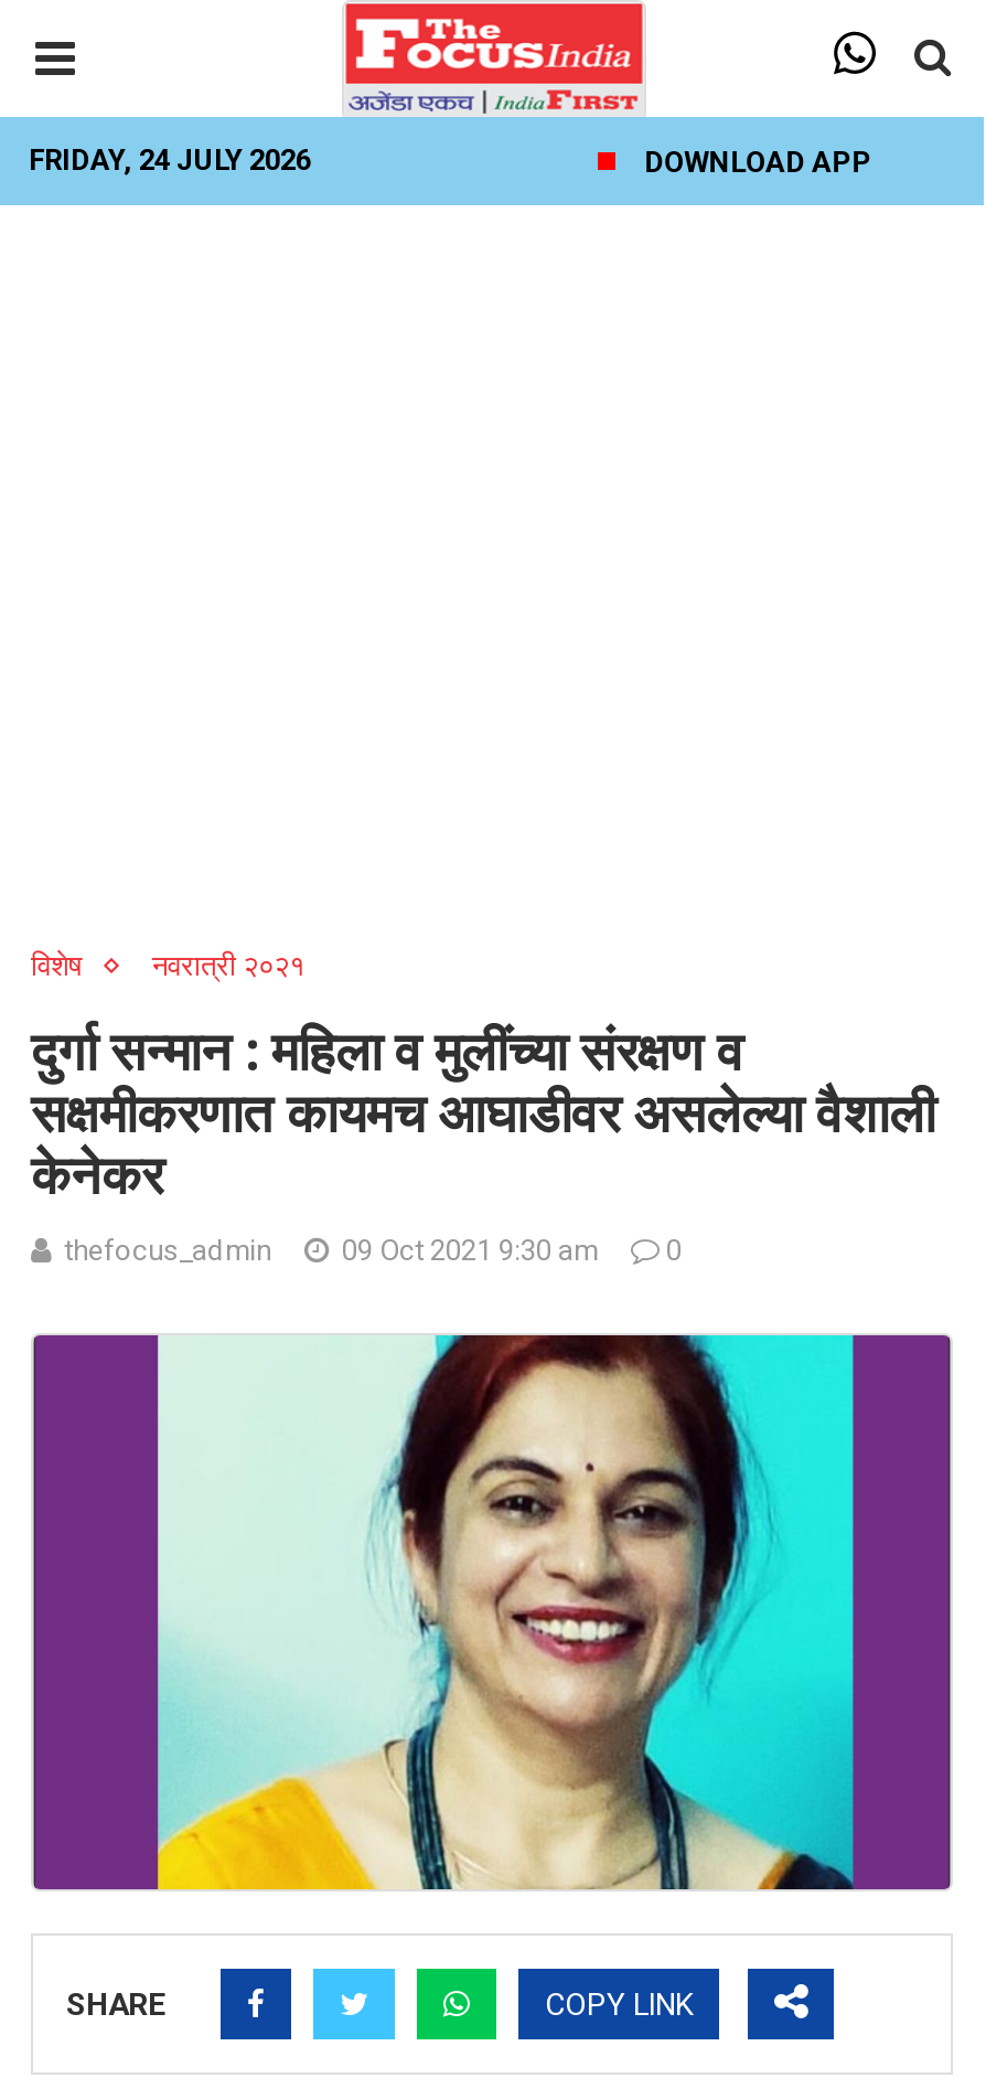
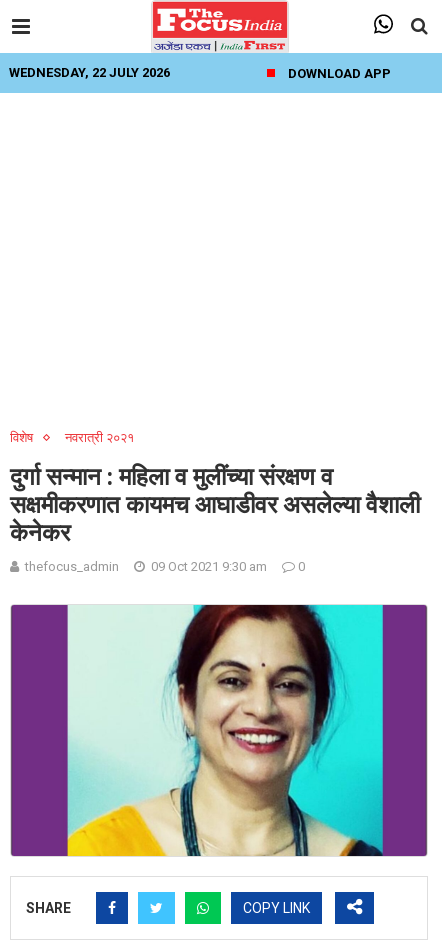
- FRIDAY, 24 JULY 2026
+ WEDNESDAY, 22 JULY 2026
